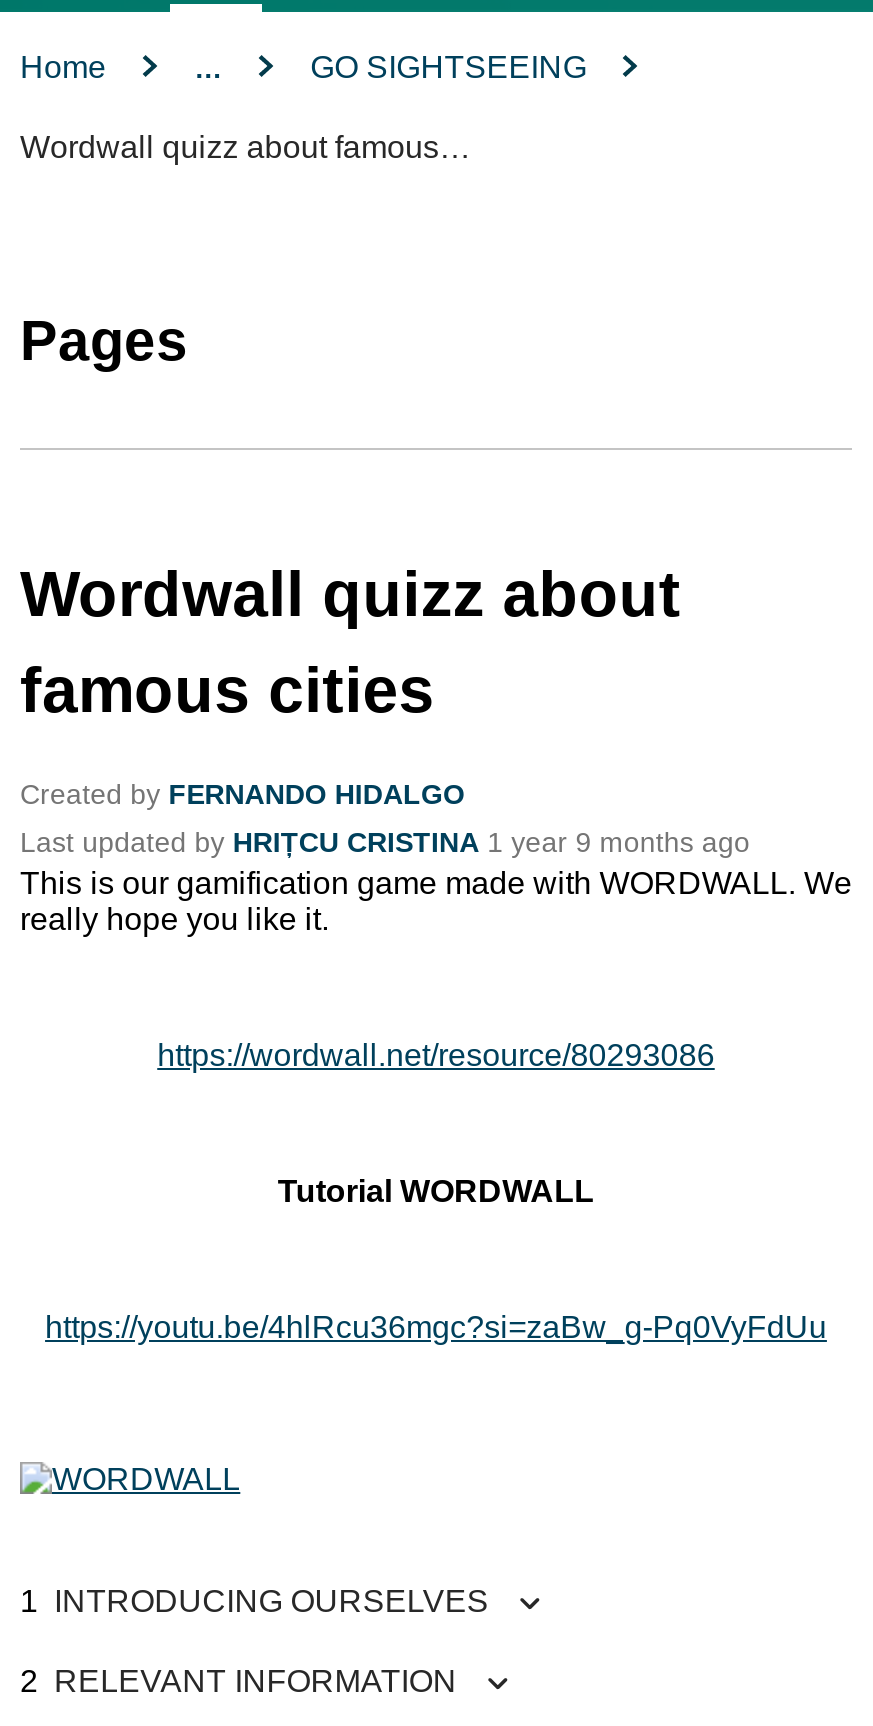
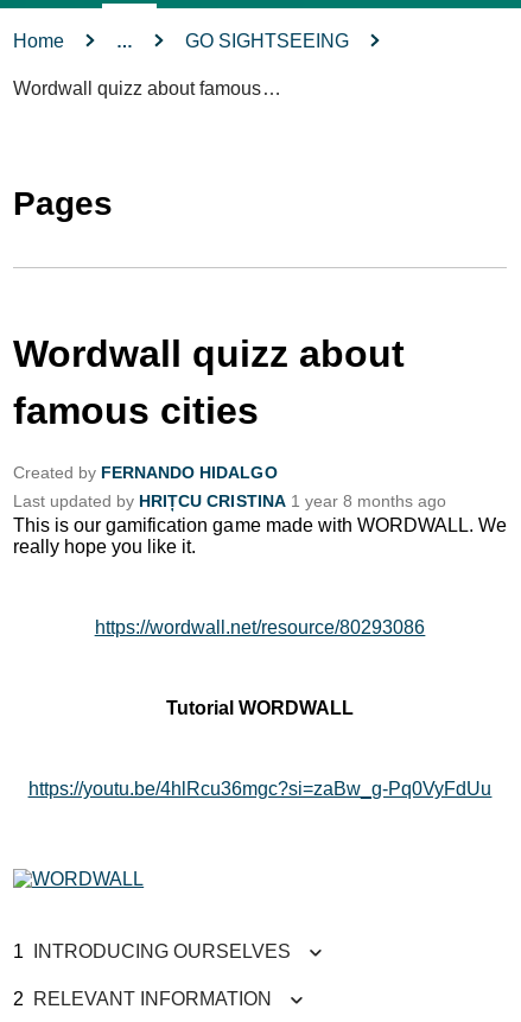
- Last updated by HRIȚCU CRISTINA 1 year 9 months ago
+ Last updated by HRIȚCU CRISTINA 1 year 8 months ago
